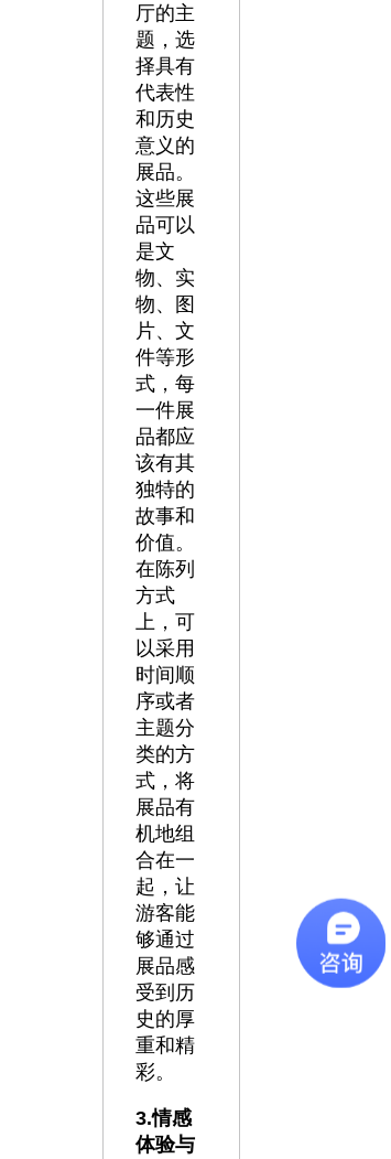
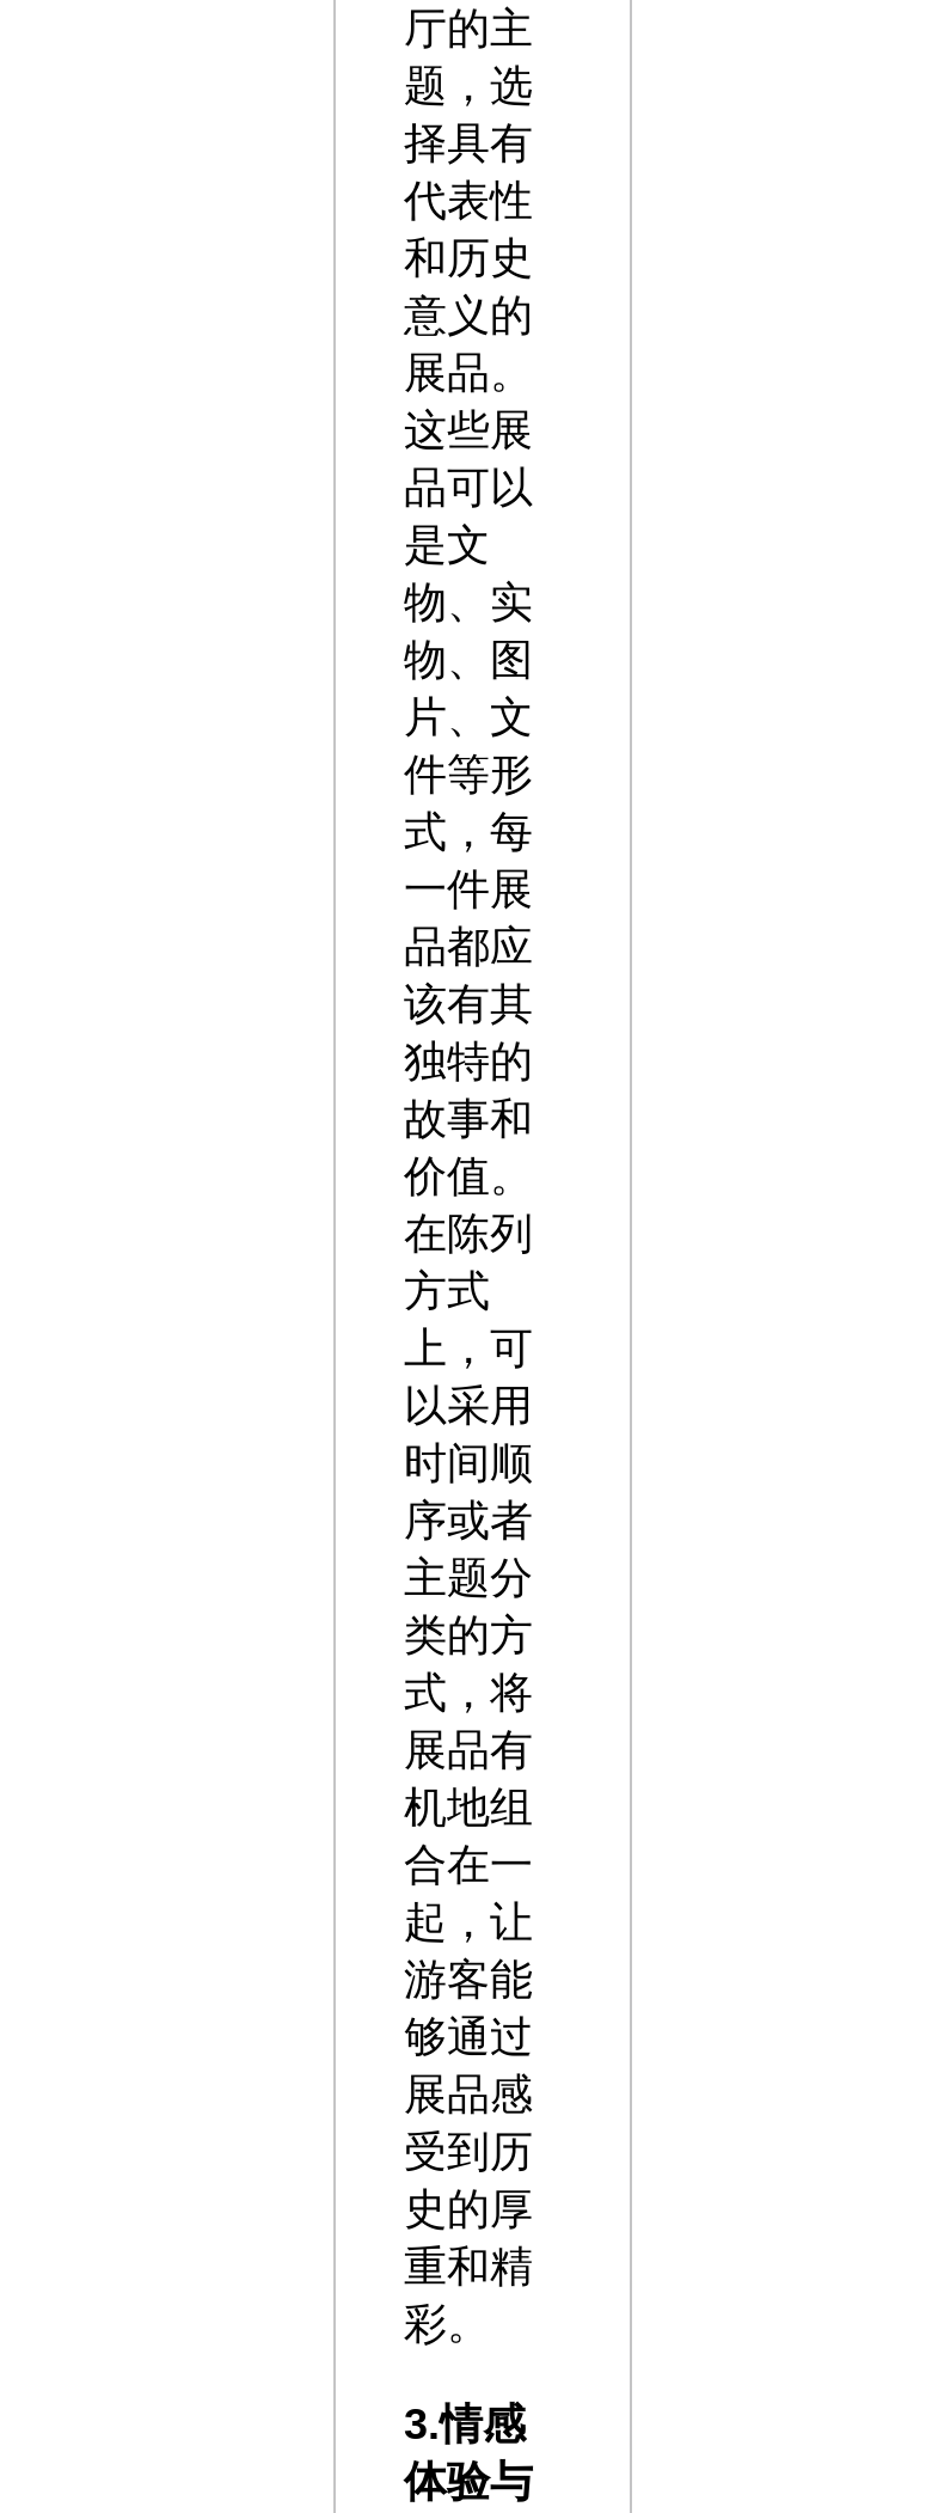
- [image]
